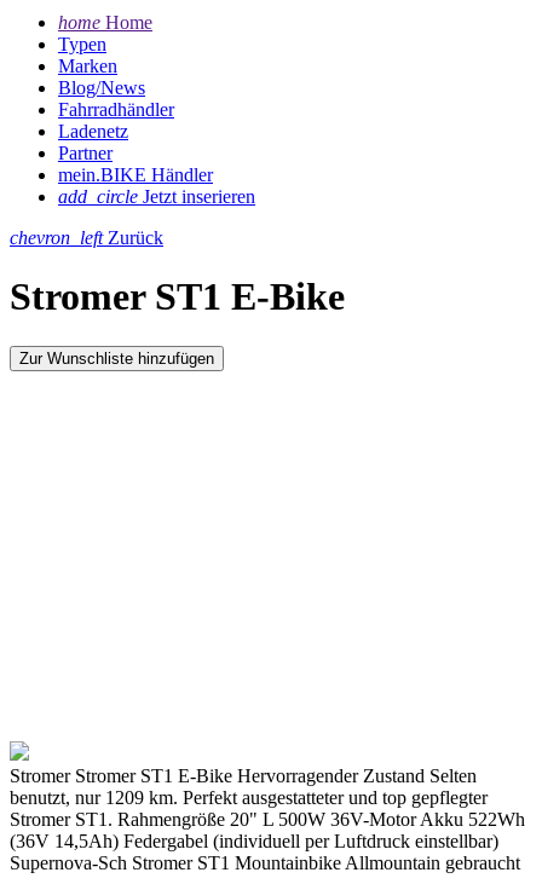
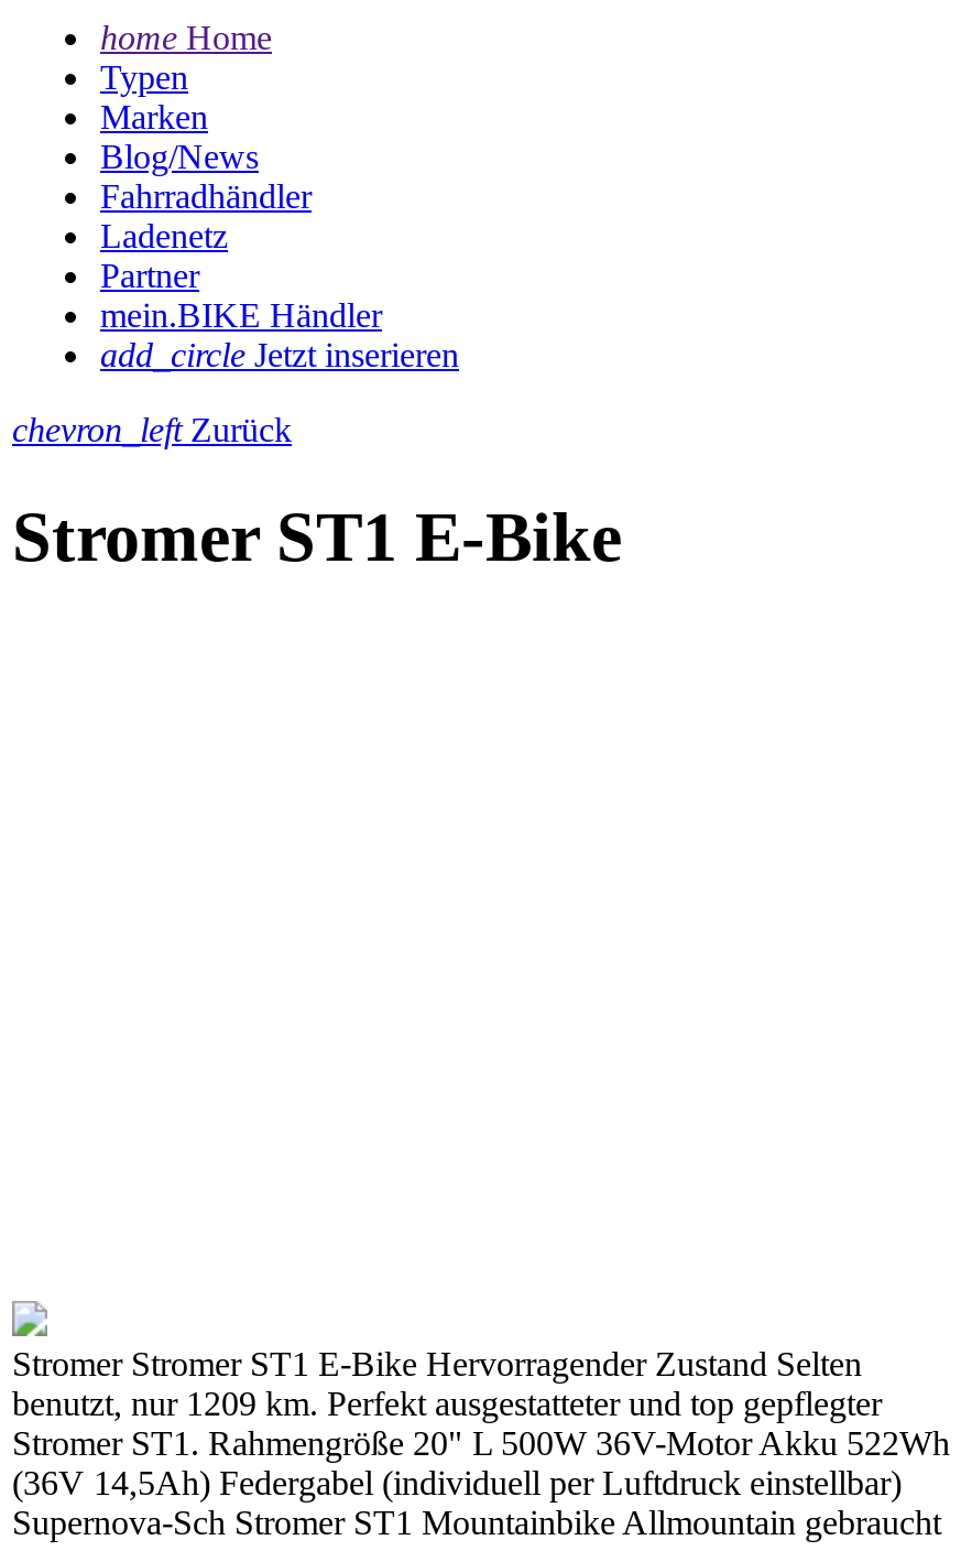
- Zur Wunschliste hinzufügen
